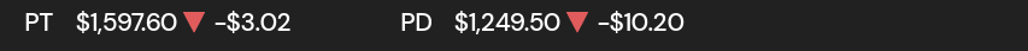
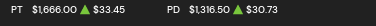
- $1,597.60
+ $1,666.00

- -$3.02
+ $33.45

- $1,249.50
+ $1,316.50

- -$10.20
+ $30.73
